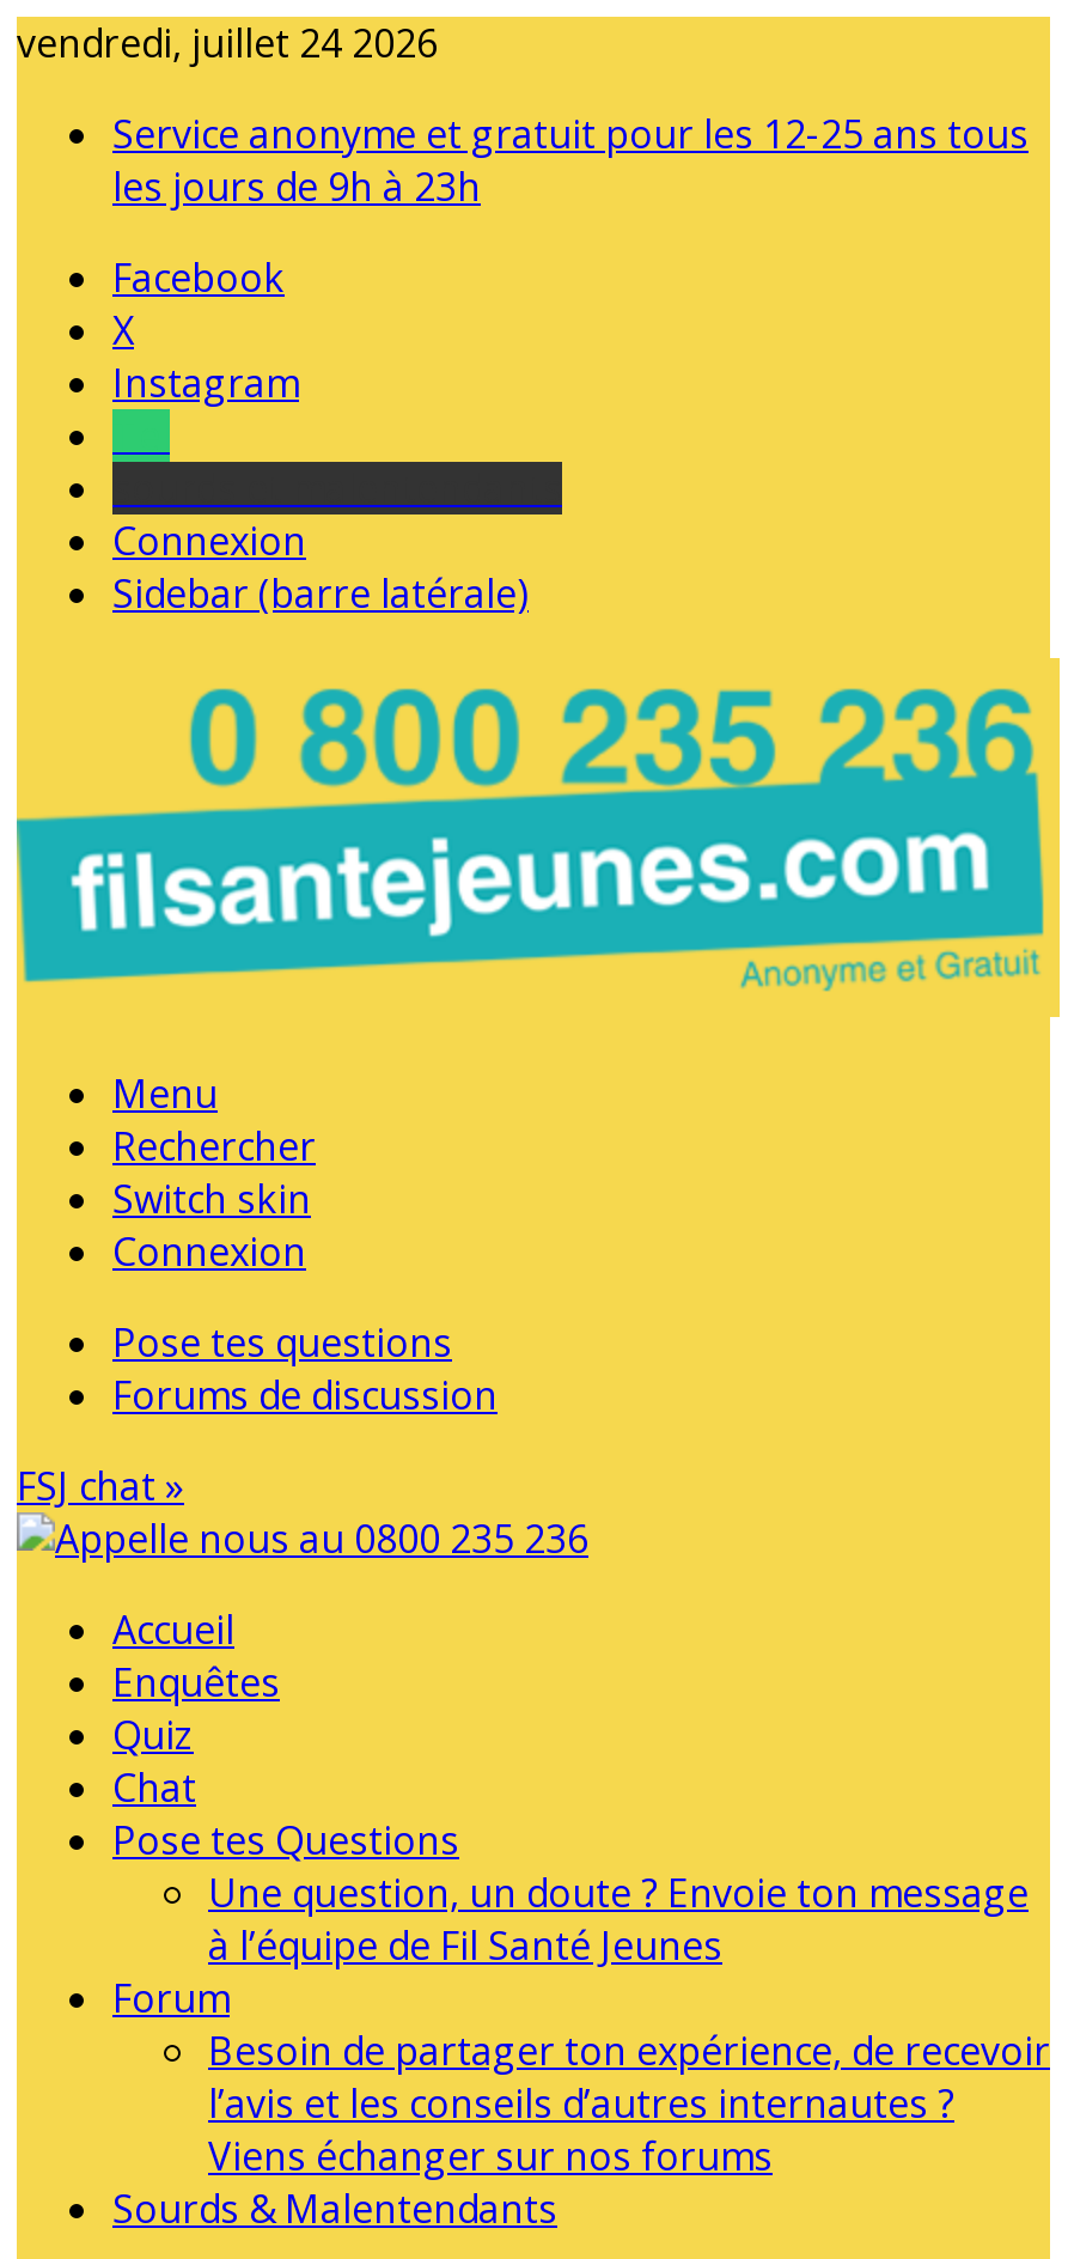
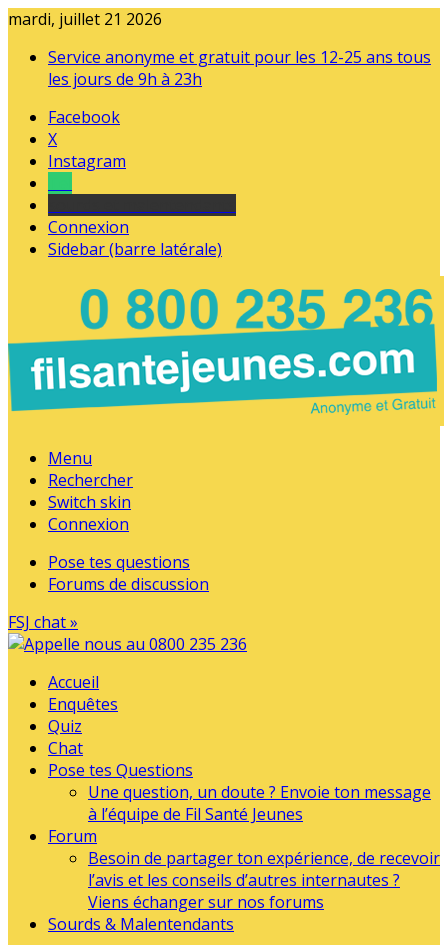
- vendredi, juillet 24 2026
+ mardi, juillet 21 2026
